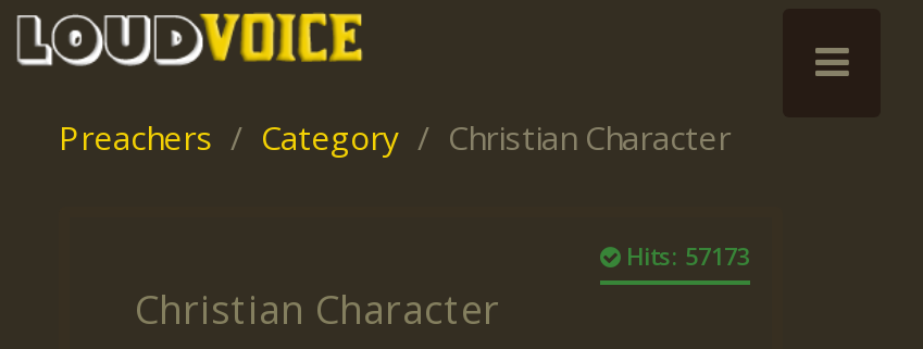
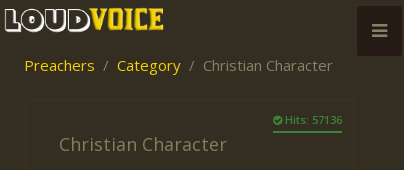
- Hits: 57173
+ Hits: 57136
